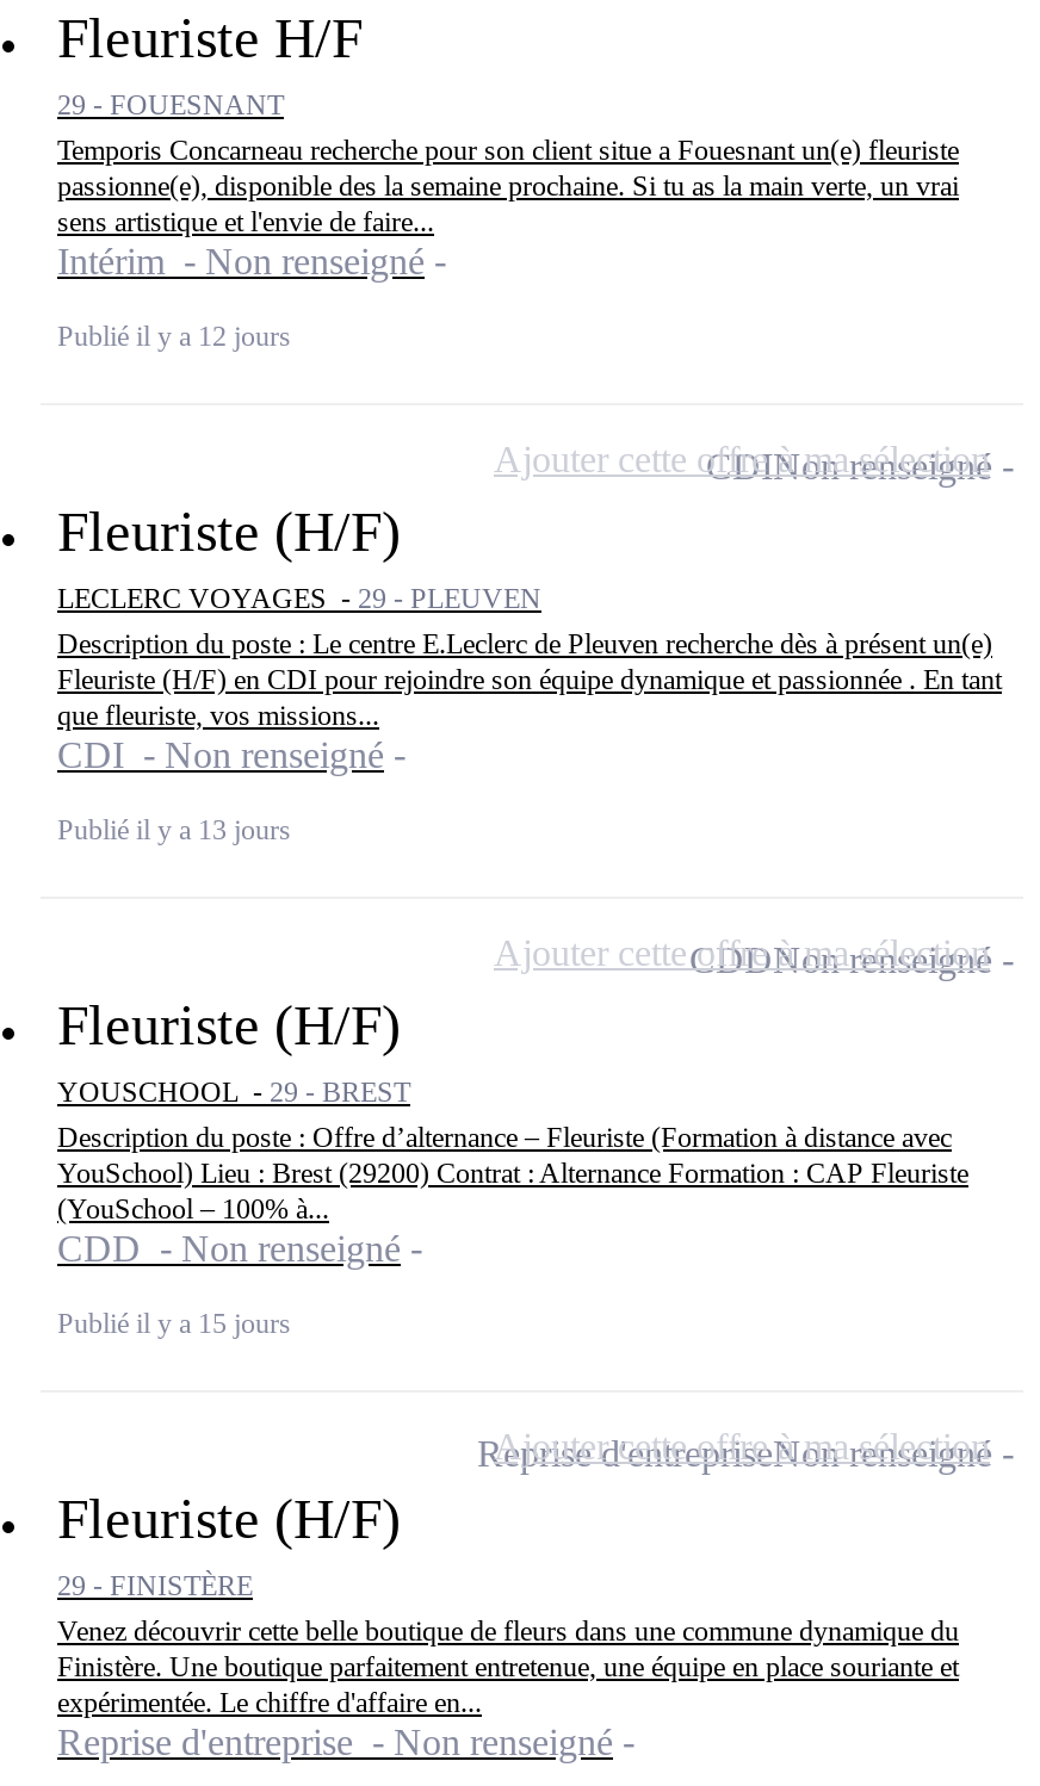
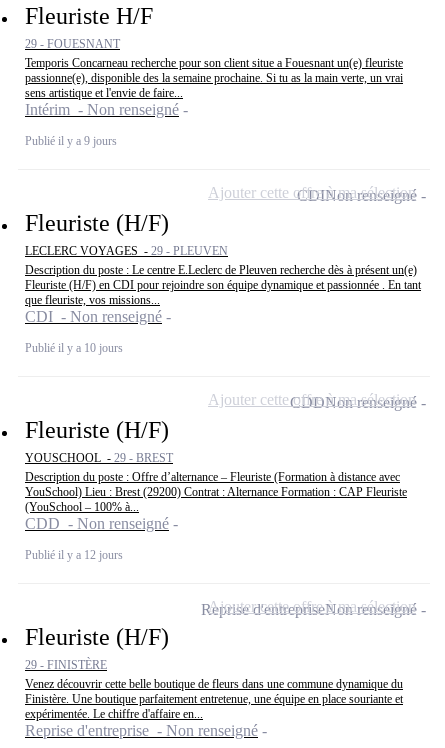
+ Publié il y a 9 jours

moved down: Publié il y a 12 jours

- Publié il y a 13 jours
+ Publié il y a 10 jours

- Publié il y a 15 jours
